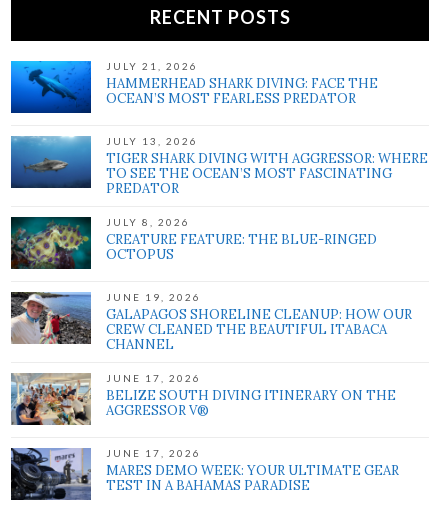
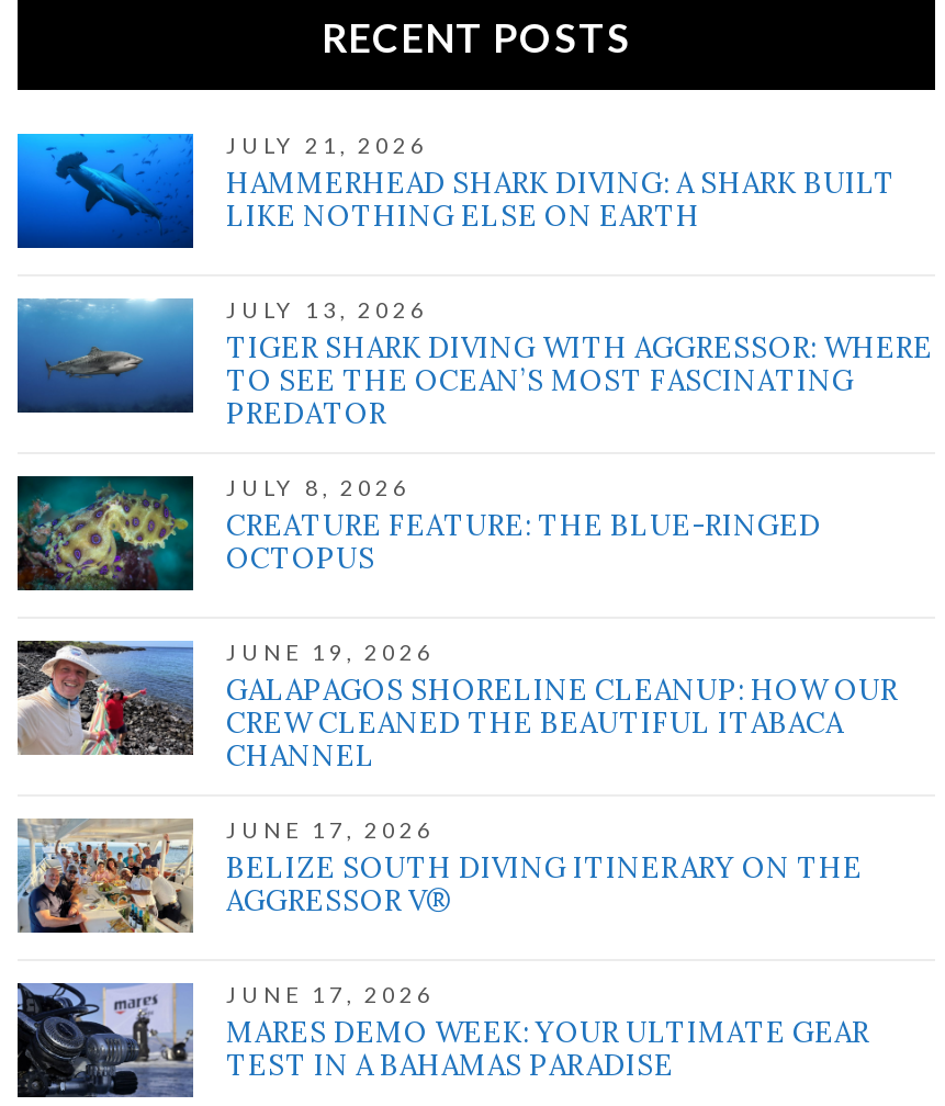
- HAMMERHEAD SHARK DIVING: FACE THE
- OCEAN’S MOST FEARLESS PREDATOR
+ HAMMERHEAD SHARK DIVING: A SHARK BUILT
+ LIKE NOTHING ELSE ON EARTH
